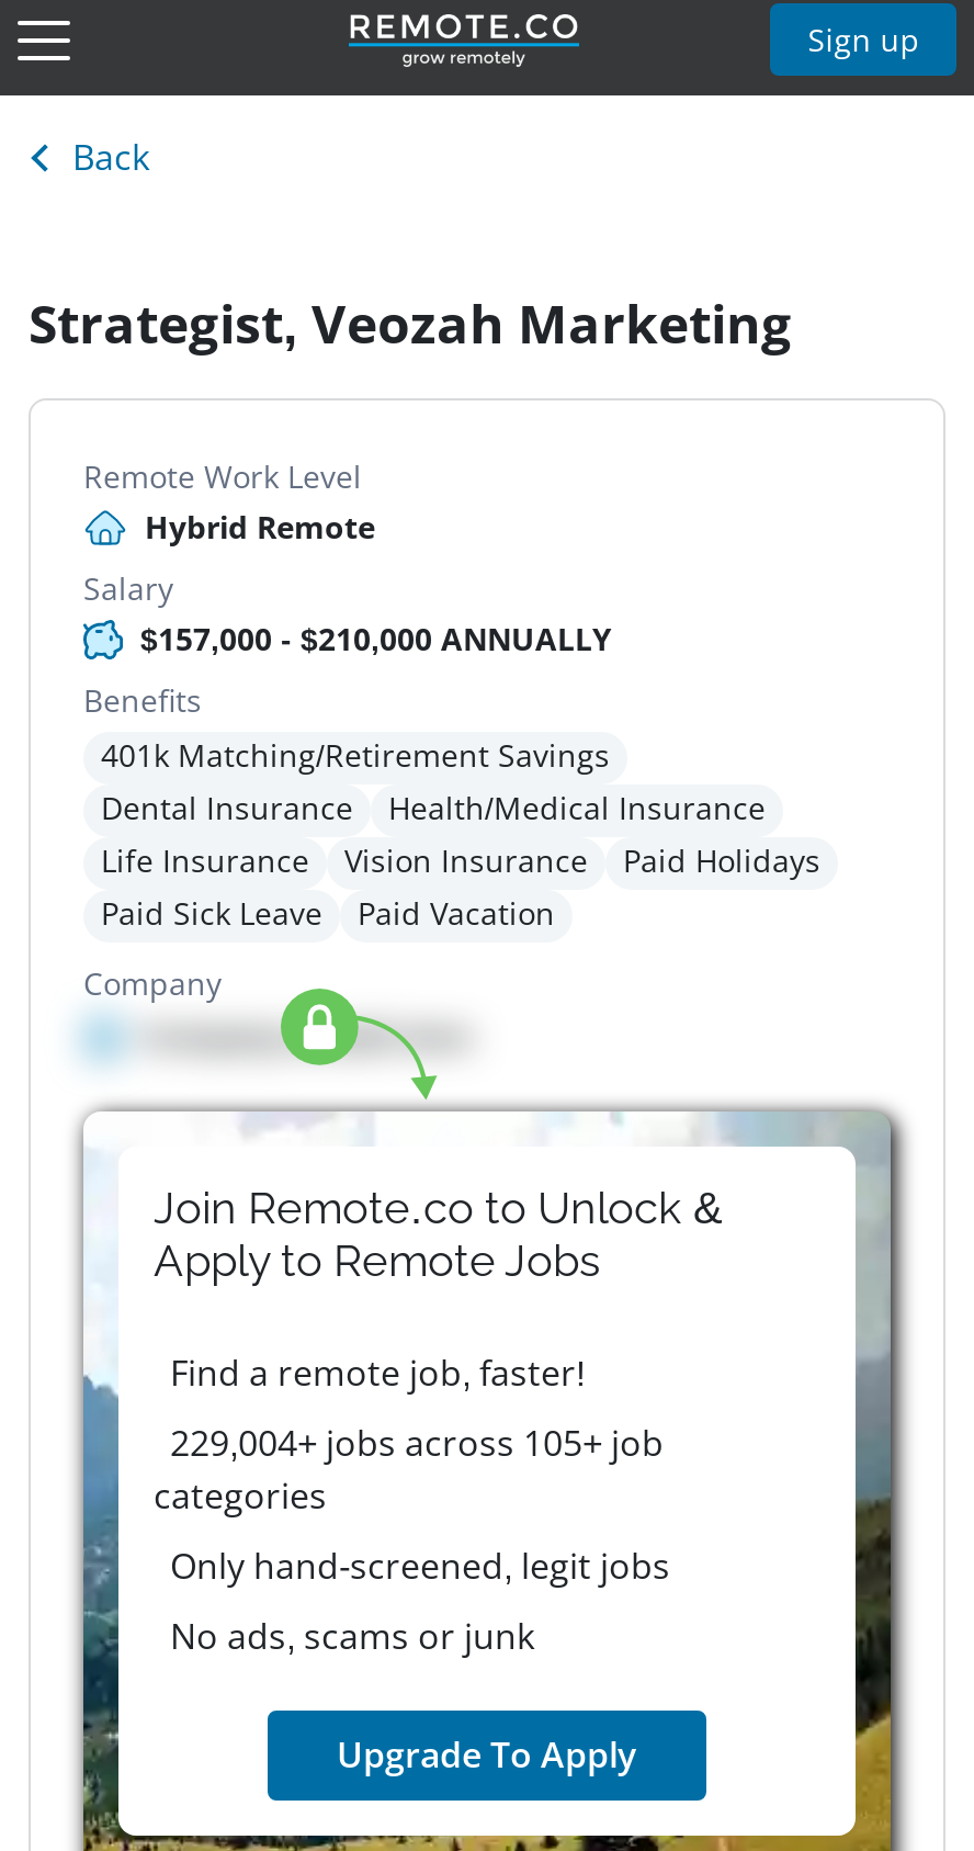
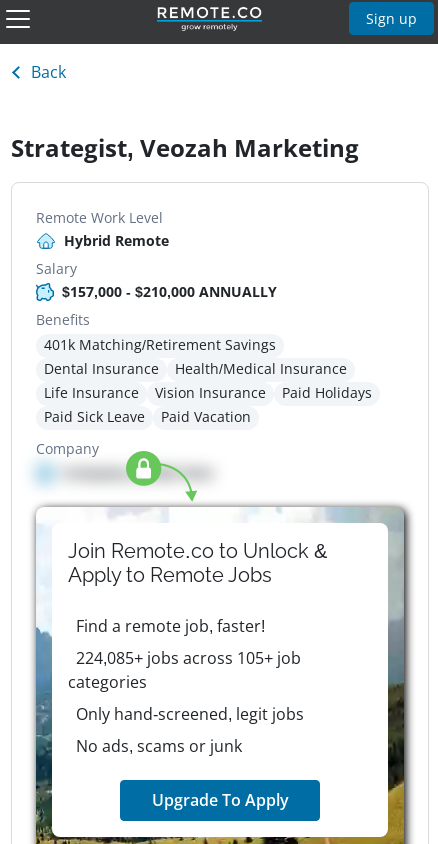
- 229,004+ jobs across 105+ job
+ 224,085+ jobs across 105+ job
